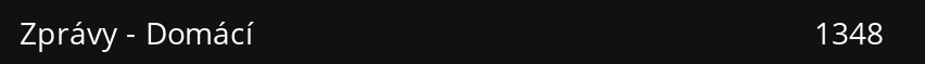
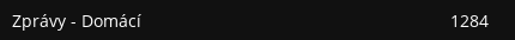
- 1348
+ 1284
